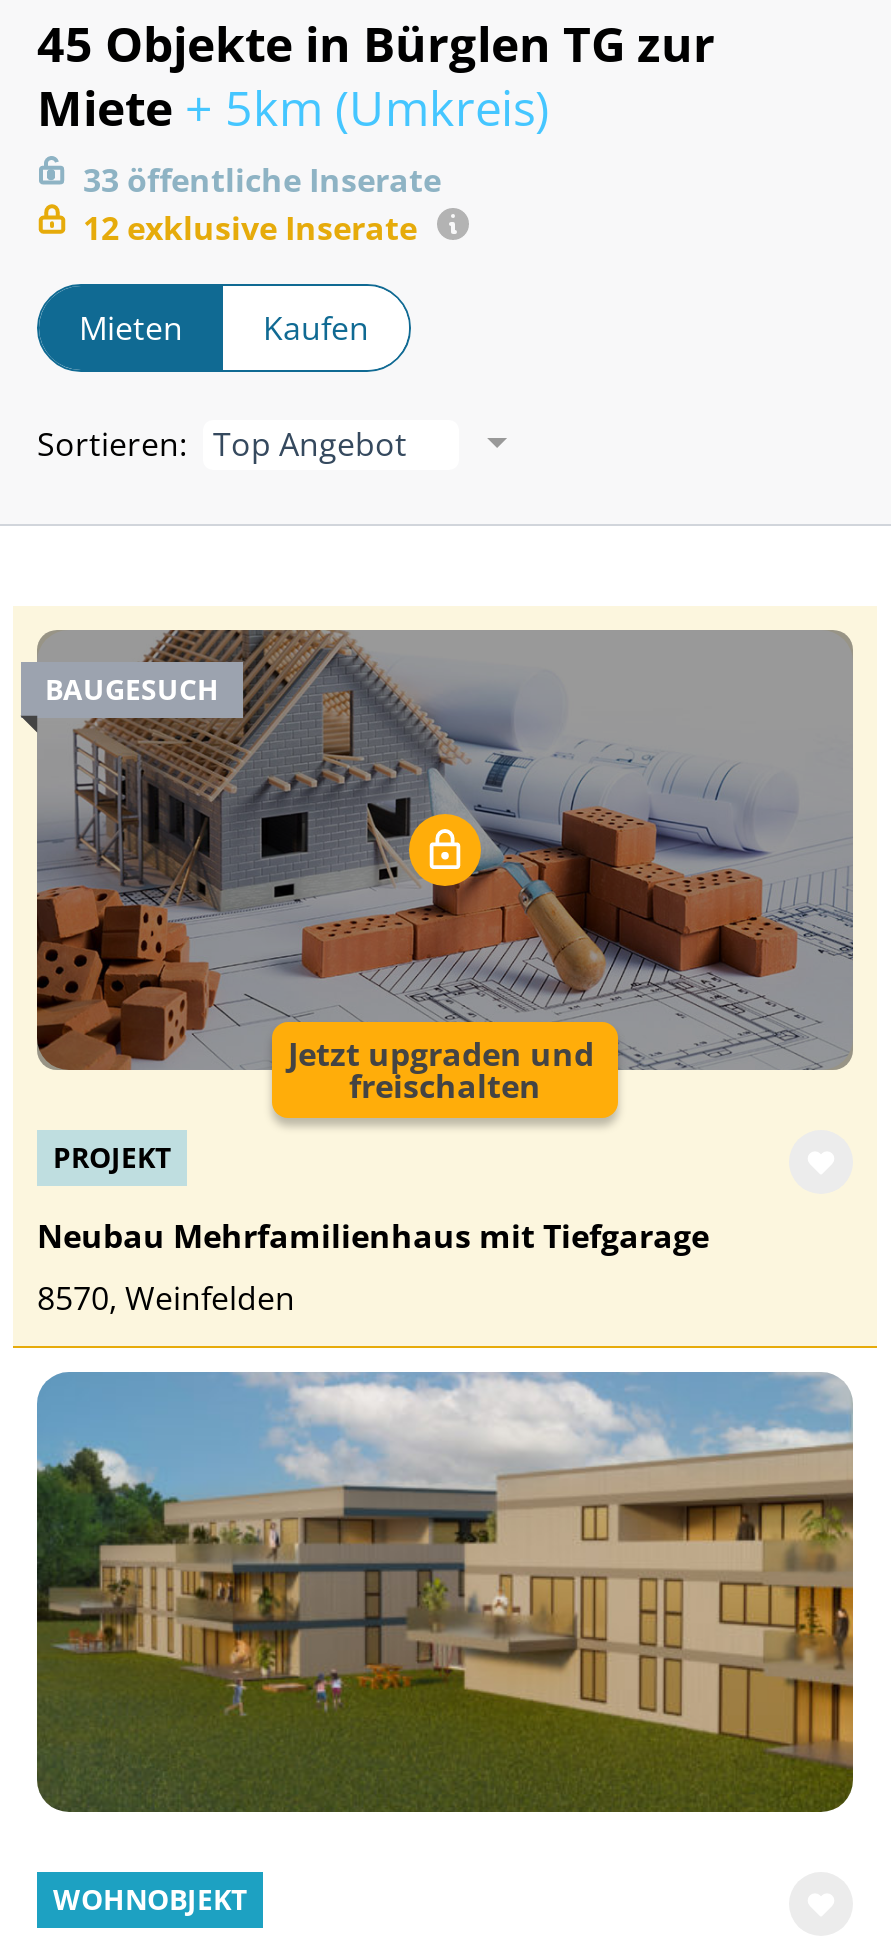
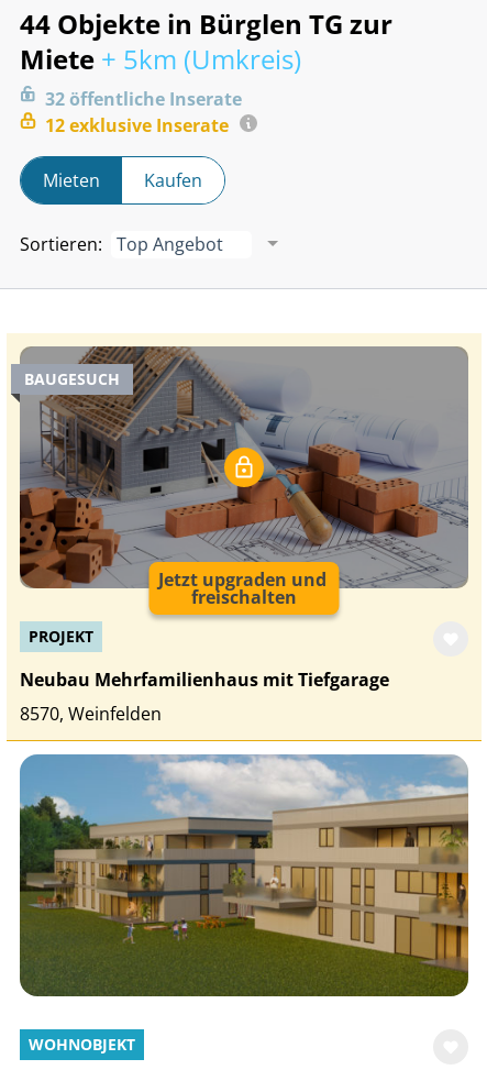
- 45 Objekte in Bürglen TG zur
+ 44 Objekte in Bürglen TG zur

- 33 öffentliche Inserate
+ 32 öffentliche Inserate
